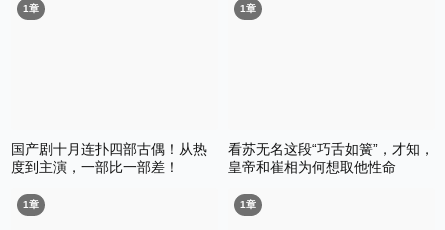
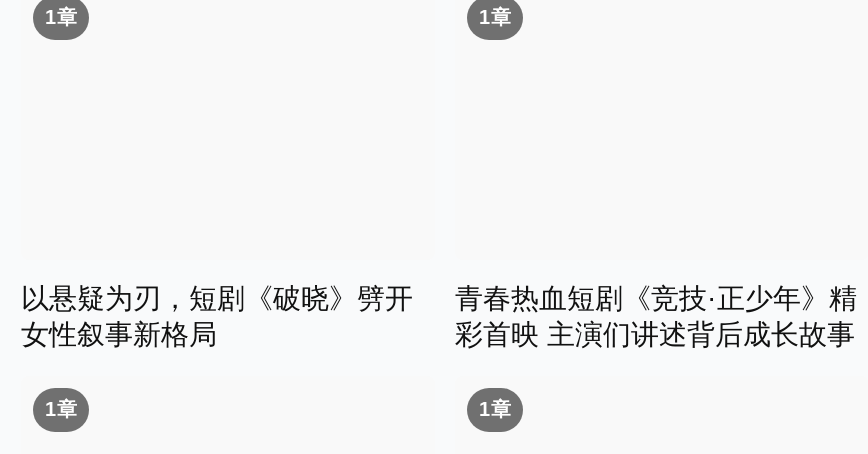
- 国产剧十月连扑四部古偶！从热
- 度到主演，一部比一部差！
+ 以悬疑为刃，短剧《破晓》劈开
+ 女性叙事新格局

- 看苏无名这段“巧舌如簧”，才知，
- 皇帝和崔相为何想取他性命
+ 青春热血短剧《竞技·正少年》精
+ 彩首映 主演们讲述背后成长故事
